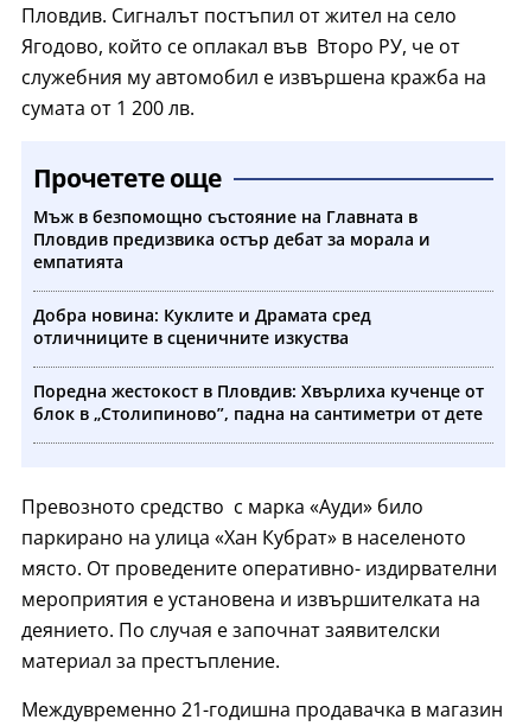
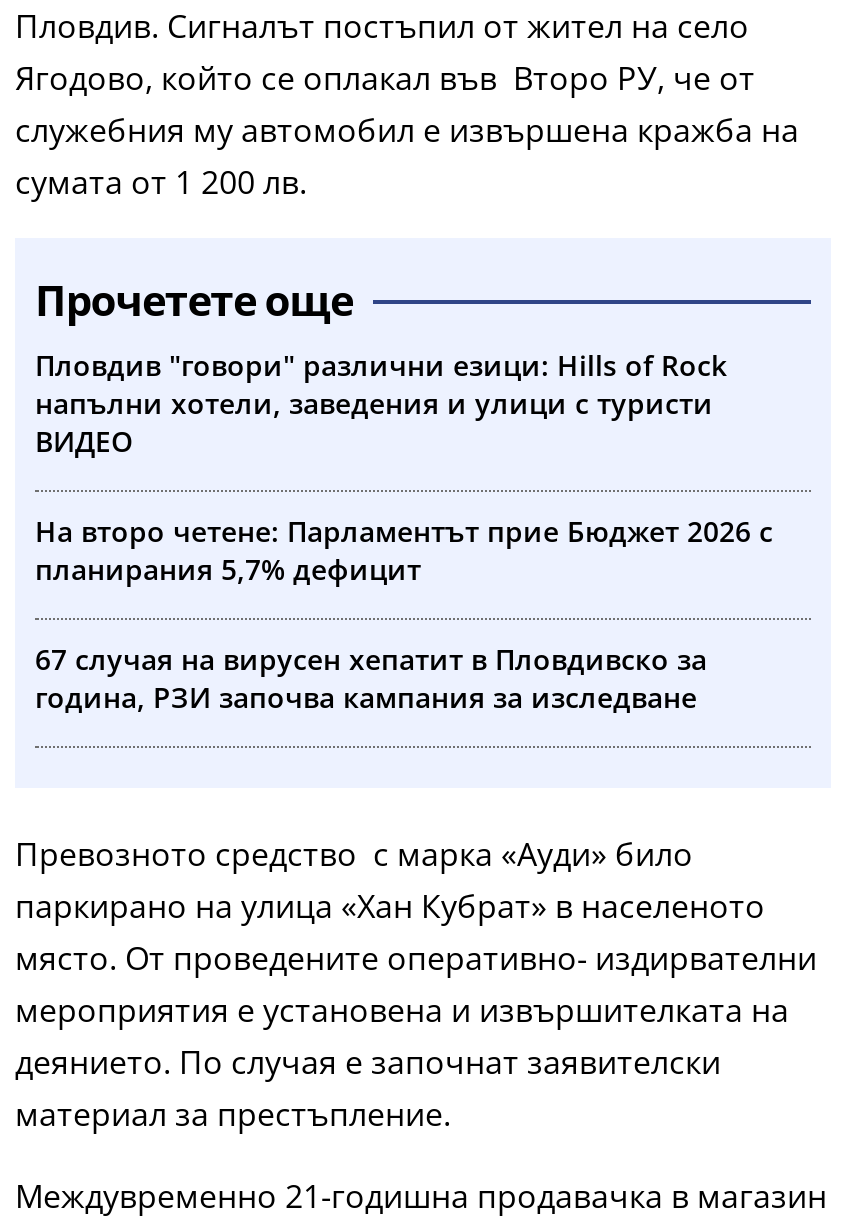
- Мъж в безпомощно състояние на Главната в
- Пловдив предизвика остър дебат за морала и
- емпатията
+ Пловдив "говори" различни езици: Hills of Rock
+ напълни хотели, заведения и улици с туристи
+ ВИДЕО

- Добра новина: Куклите и Драмата сред
- отличниците в сценичните изкуства
+ На второ четене: Парламентът прие Бюджет 2026 с
+ планирания 5,7% дефицит

- Поредна жестокост в Пловдив: Хвърлиха кученце от
- блок в „Столипиново”, падна на сантиметри от дете
+ 67 случая на вирусен хепатит в Пловдивско за
+ година, РЗИ започва кампания за изследване
